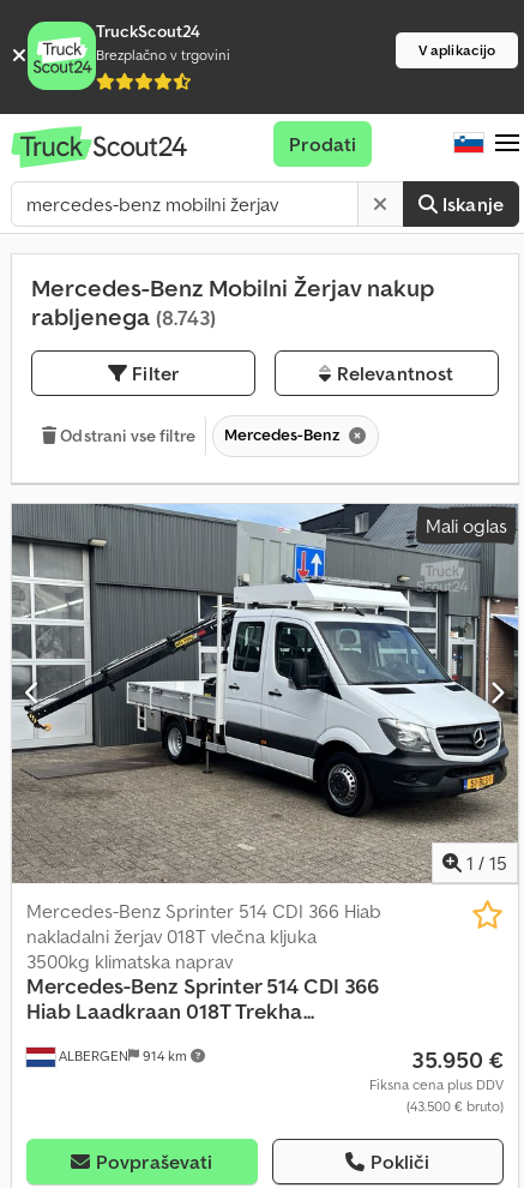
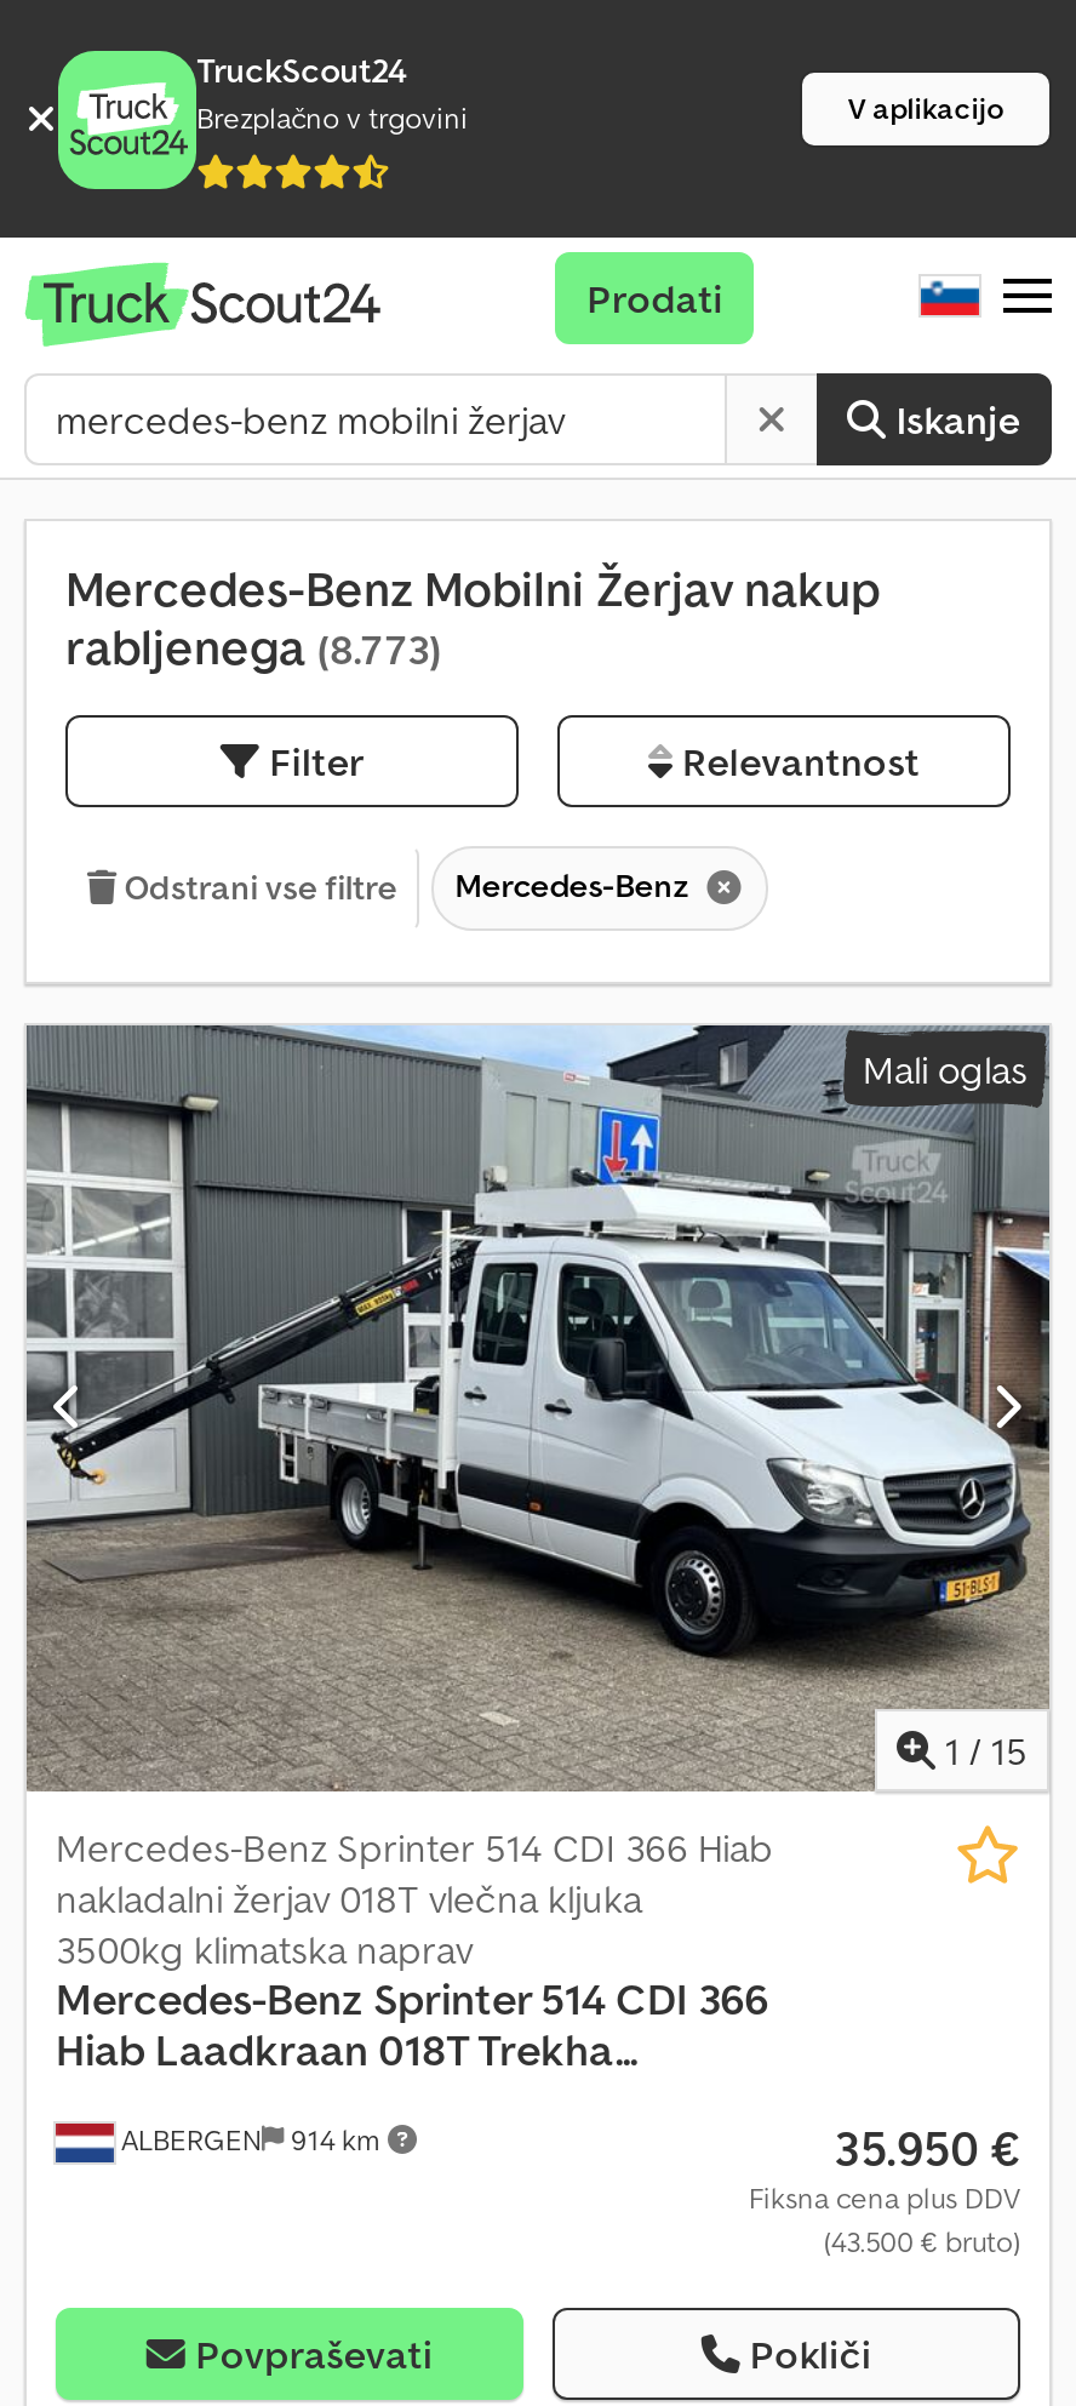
- rabljenega (8.743)
+ rabljenega (8.773)
